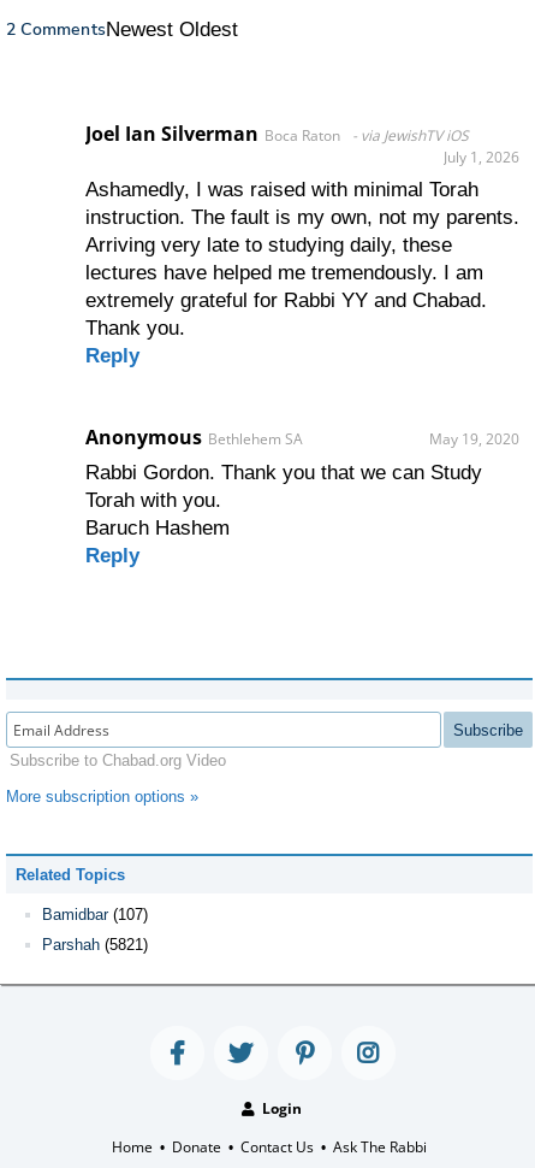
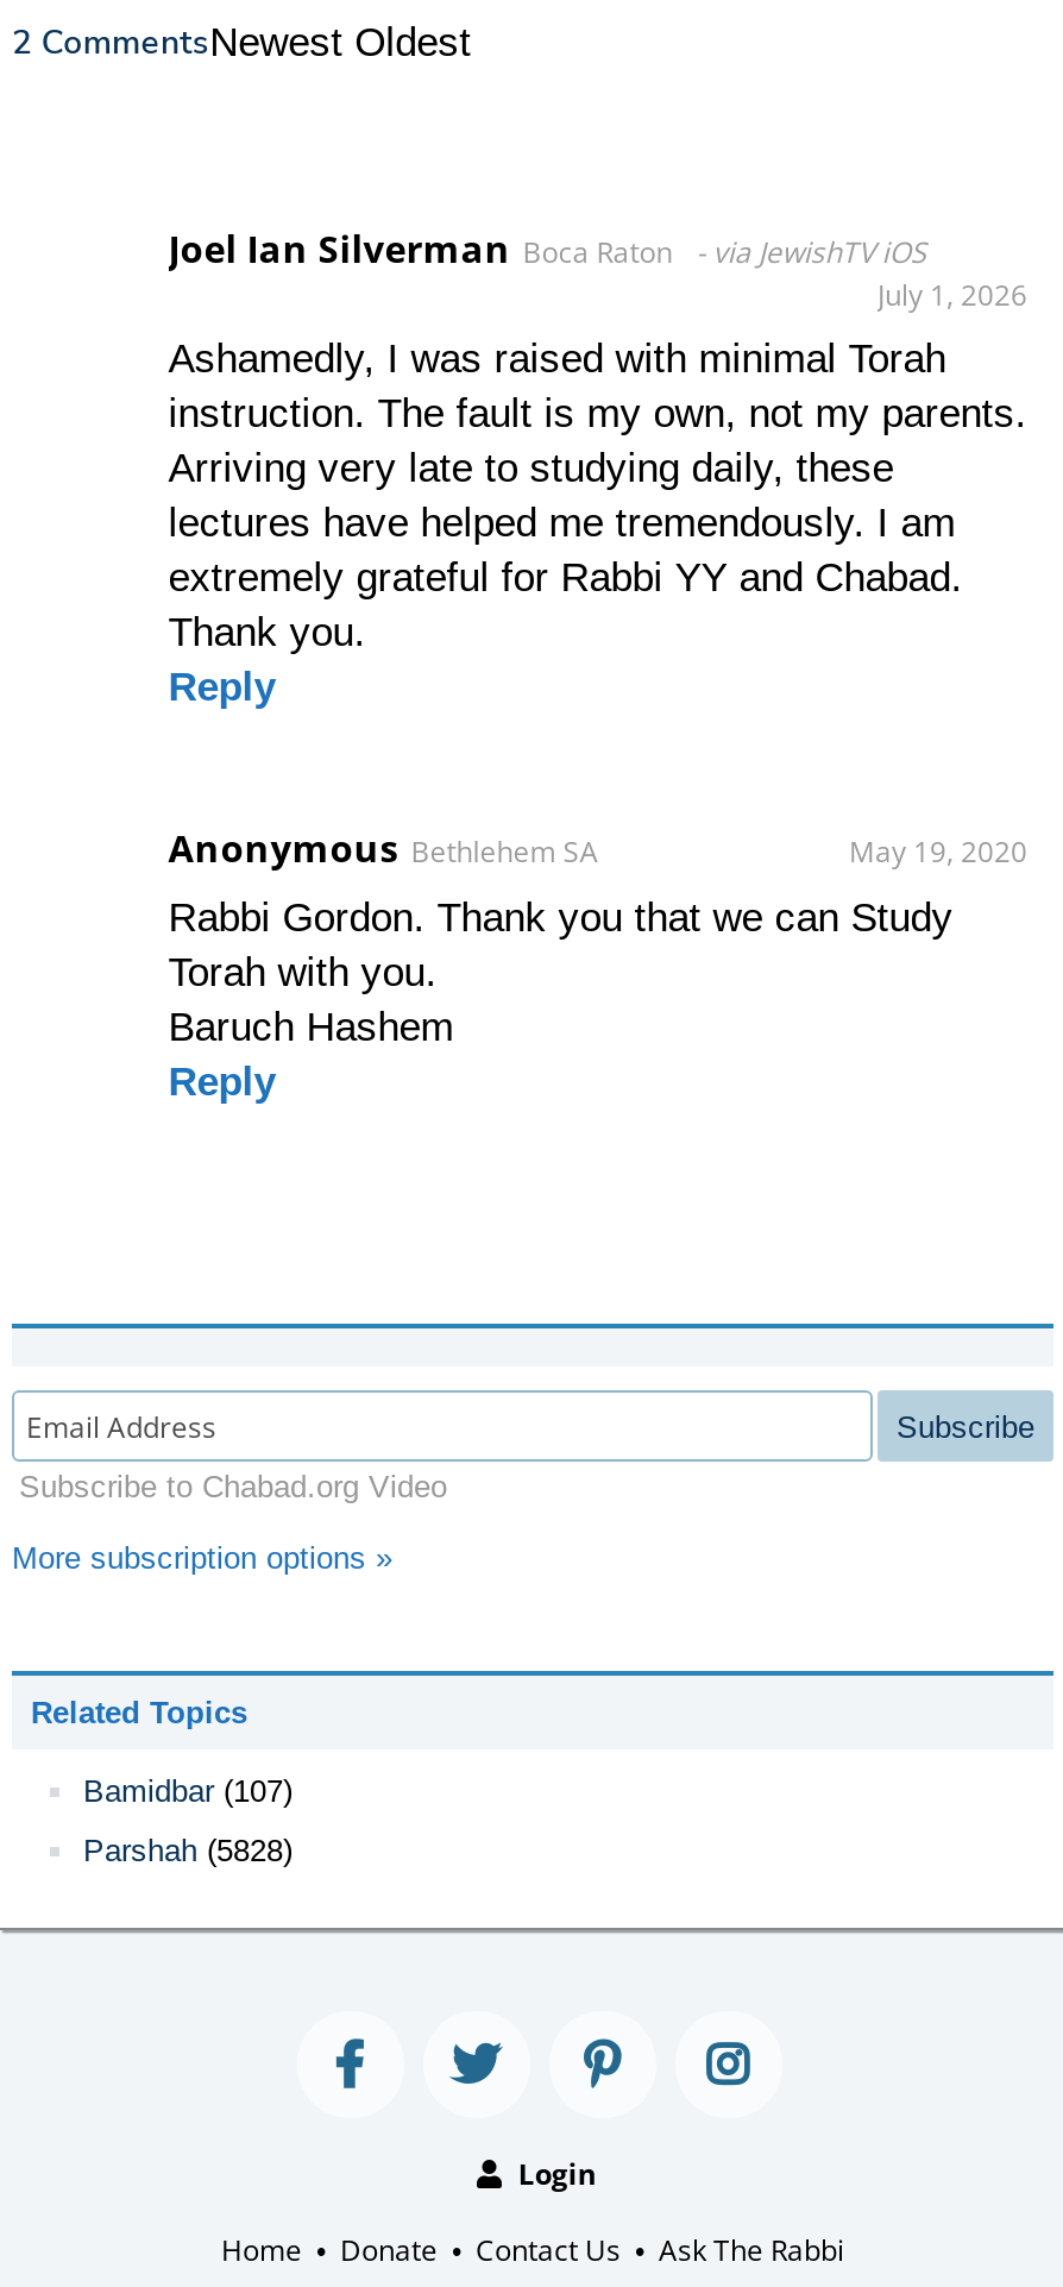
- Parshah (5821)
+ Parshah (5828)
